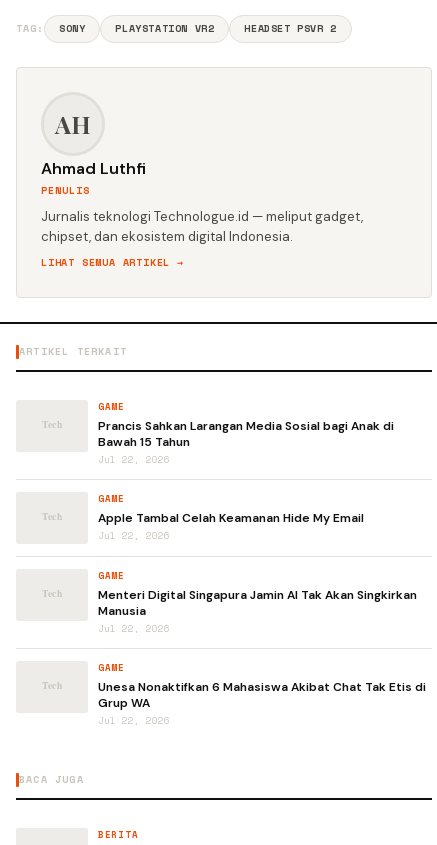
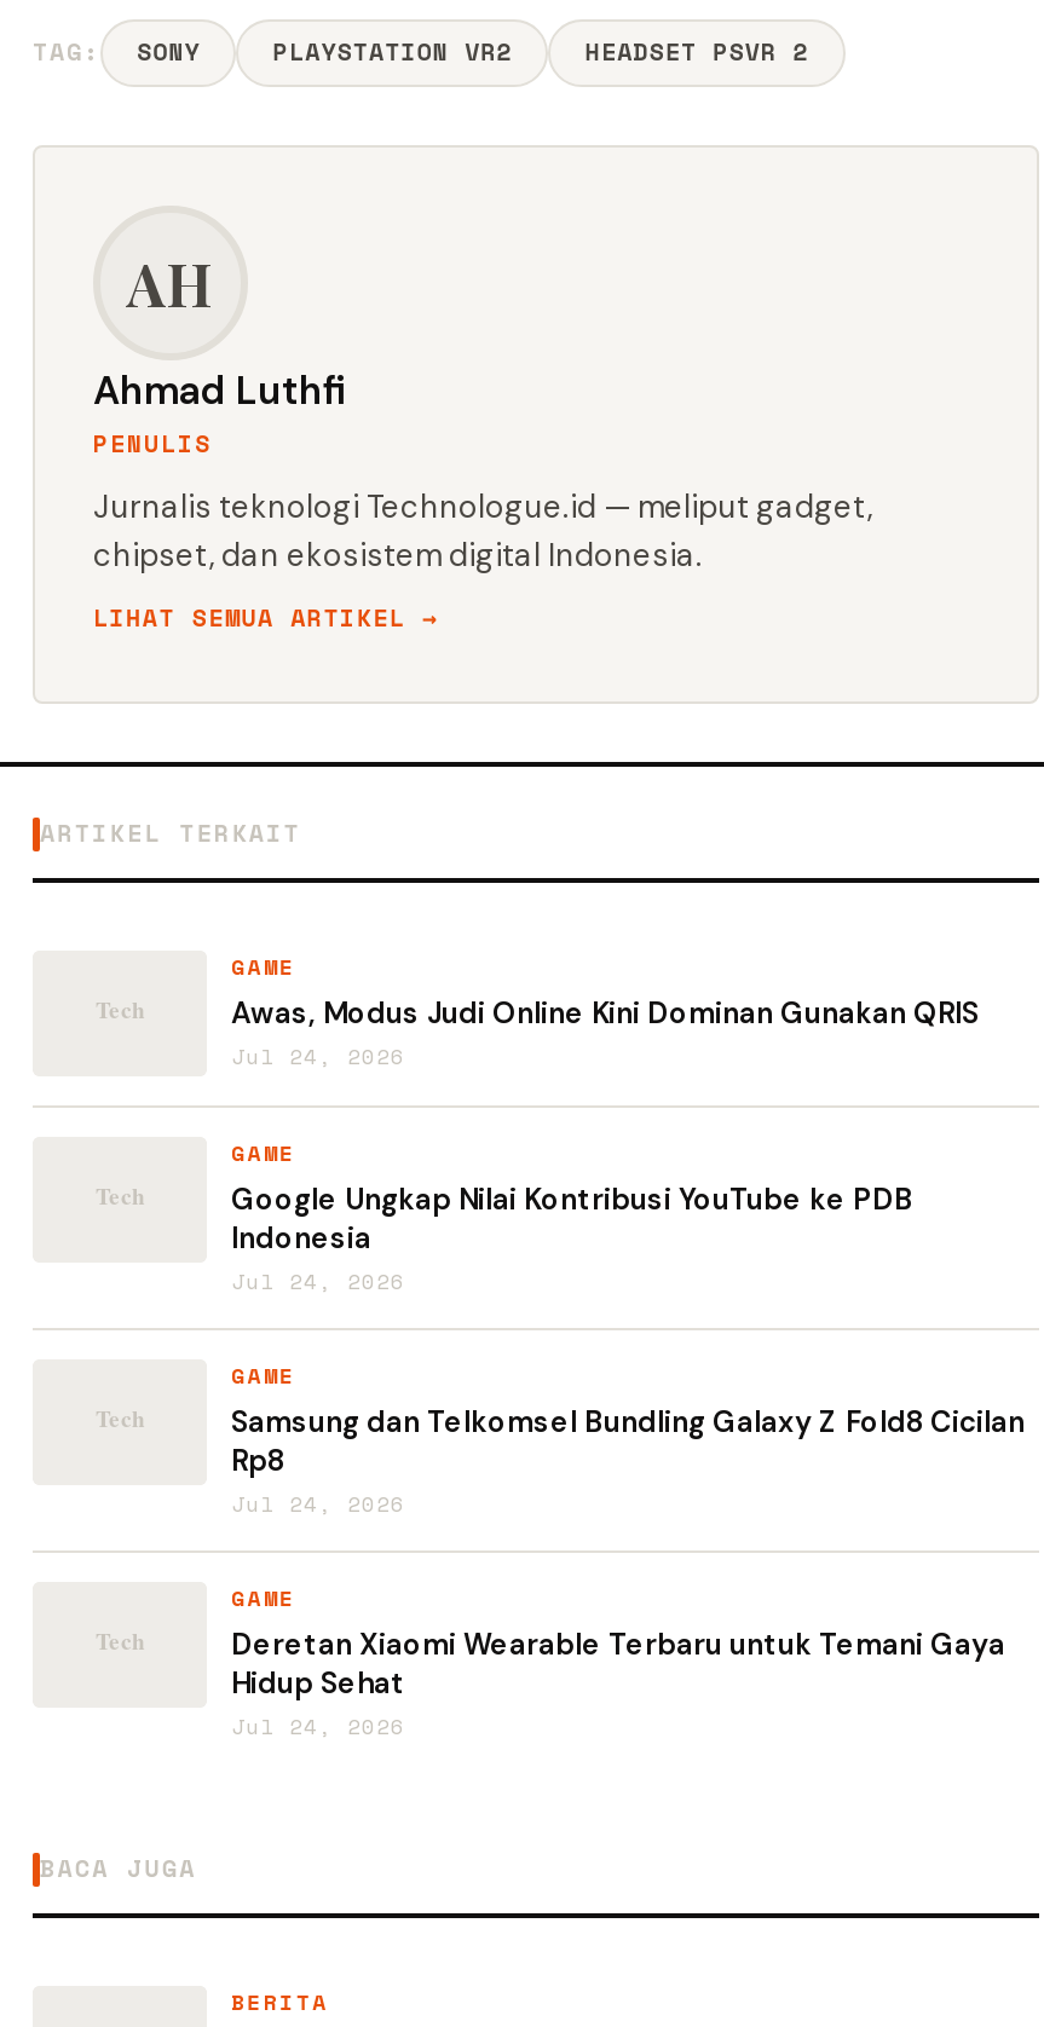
- Prancis Sahkan Larangan Media Sosial bagi Anak di
- Bawah 15 Tahun
- Jul 22, 2026
+ Awas, Modus Judi Online Kini Dominan Gunakan QRIS
+ Jul 24, 2026

- Apple Tambal Celah Keamanan Hide My Email
- Jul 22, 2026
+ Google Ungkap Nilai Kontribusi YouTube ke PDB
+ Indonesia
+ Jul 24, 2026

- Menteri Digital Singapura Jamin AI Tak Akan Singkirkan
- Manusia
- Jul 22, 2026
+ Samsung dan Telkomsel Bundling Galaxy Z Fold8 Cicilan
+ Rp8
+ Jul 24, 2026

- Unesa Nonaktifkan 6 Mahasiswa Akibat Chat Tak Etis di
- Grup WA
- Jul 22, 2026
+ Deretan Xiaomi Wearable Terbaru untuk Temani Gaya
+ Hidup Sehat
+ Jul 24, 2026
